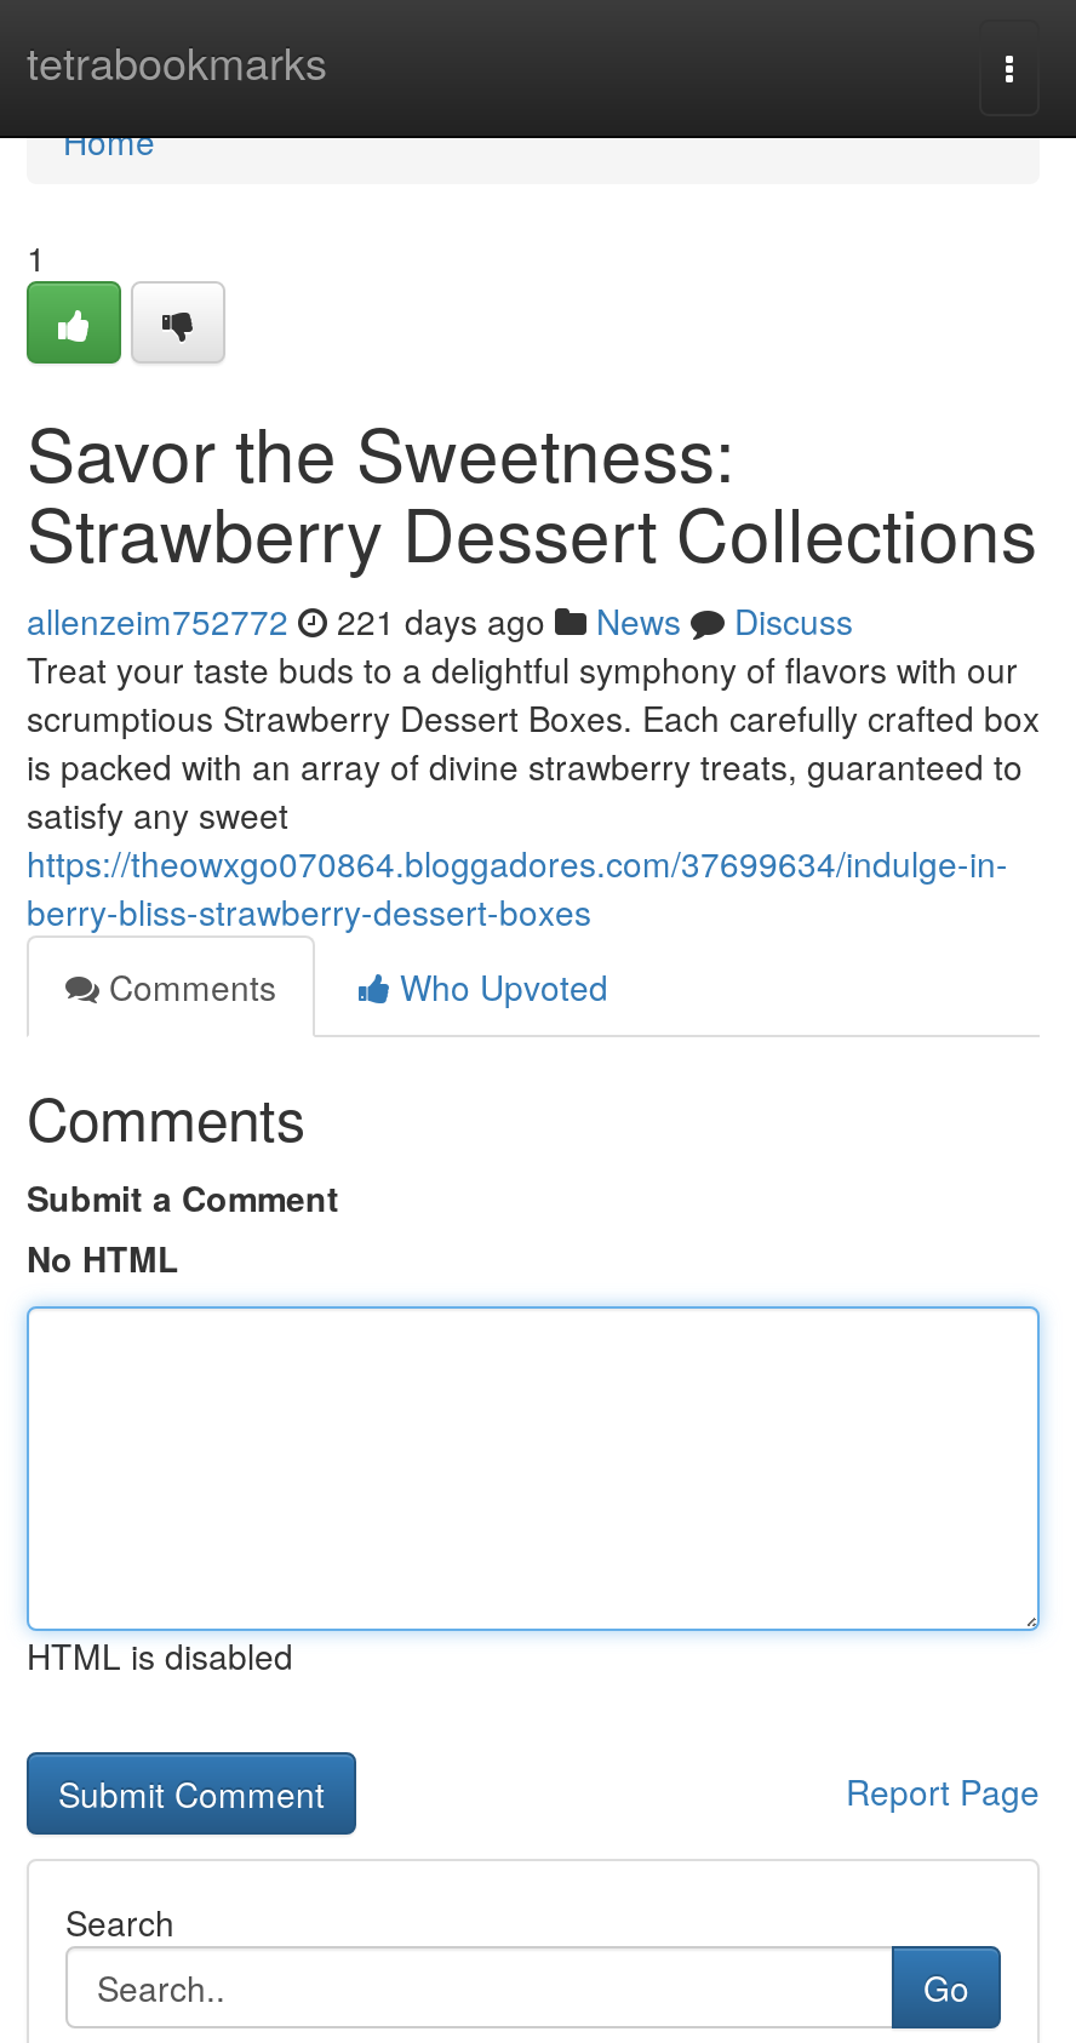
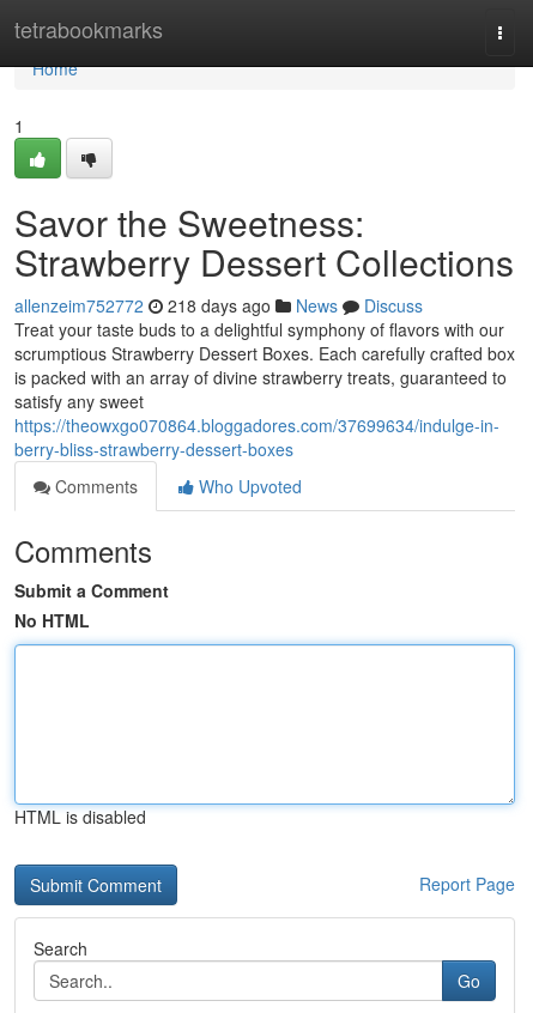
- allenzeim752772 221 days ago News Discuss
+ allenzeim752772 218 days ago News Discuss
